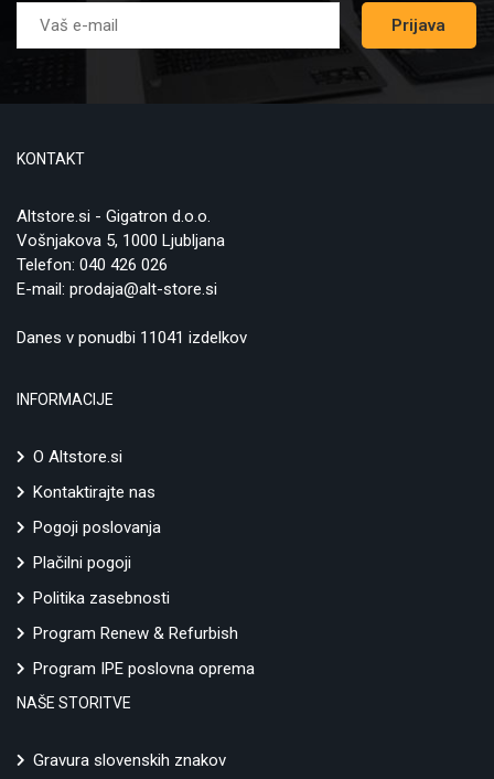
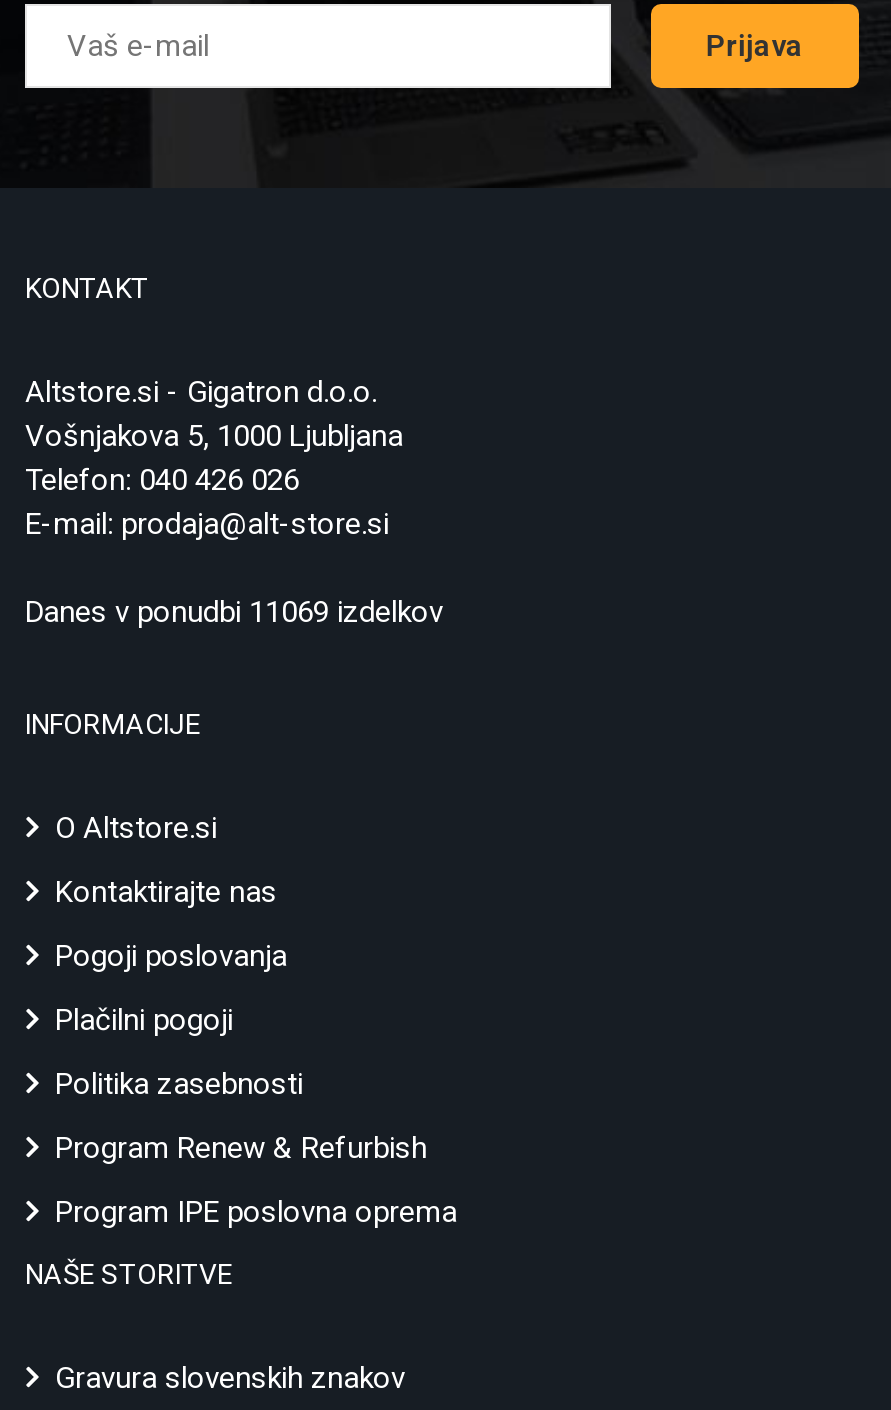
- Danes v ponudbi 11041 izdelkov
+ Danes v ponudbi 11069 izdelkov
